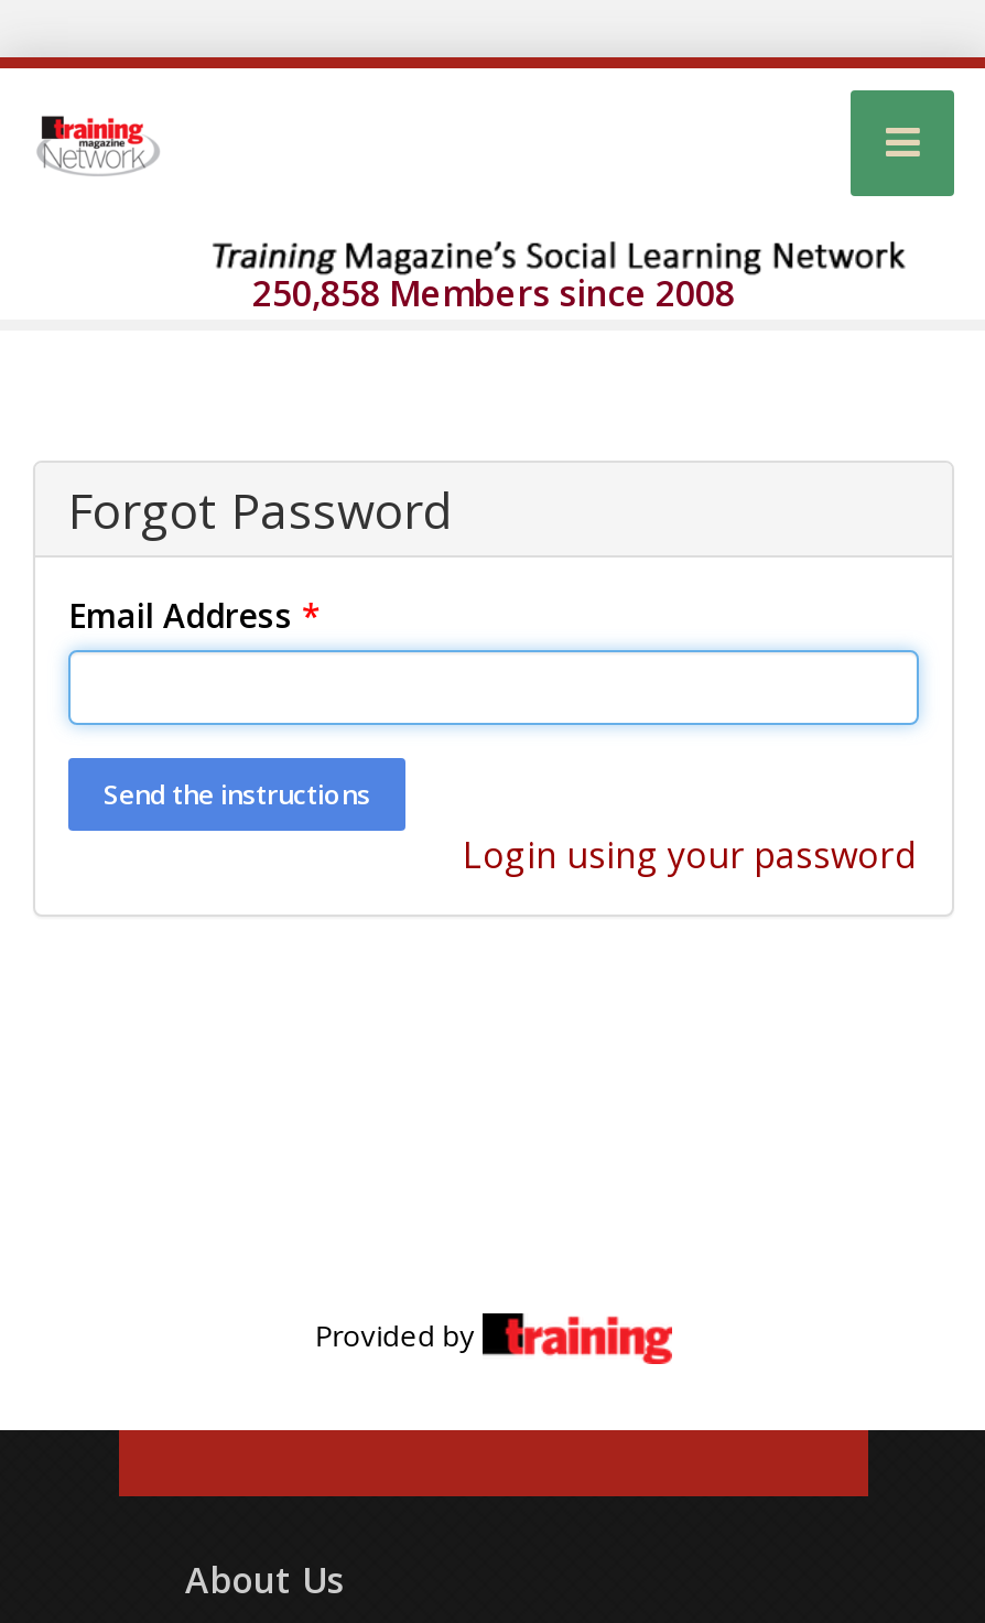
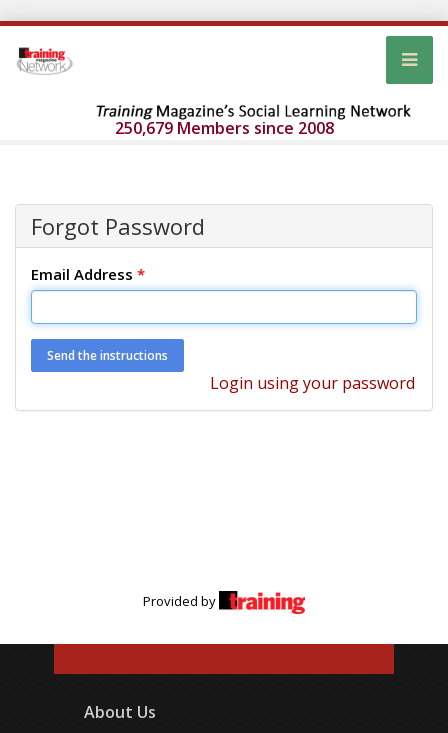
- 250,858 Members since 2008
+ 250,679 Members since 2008
